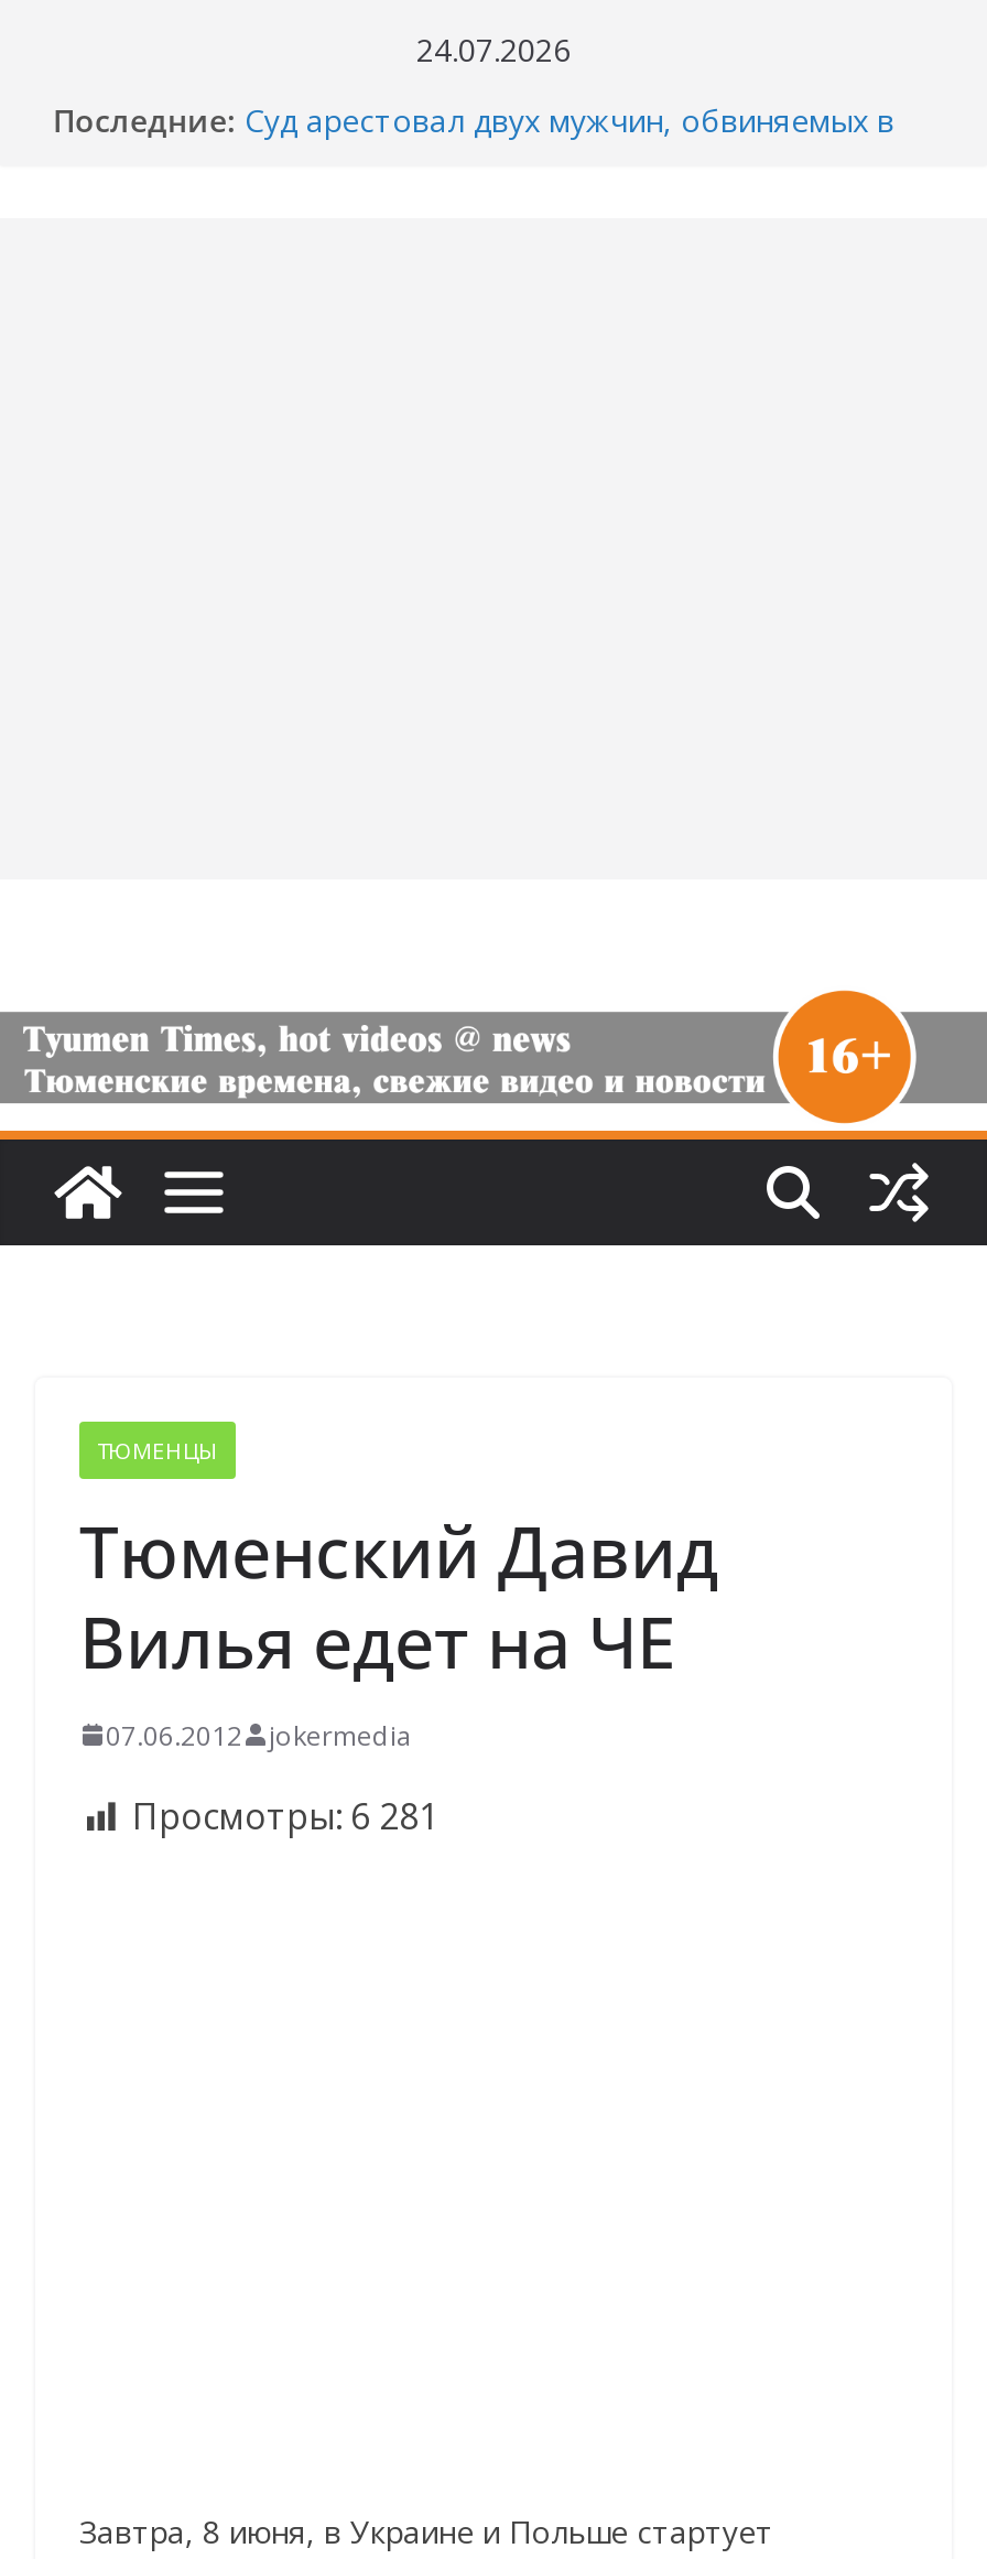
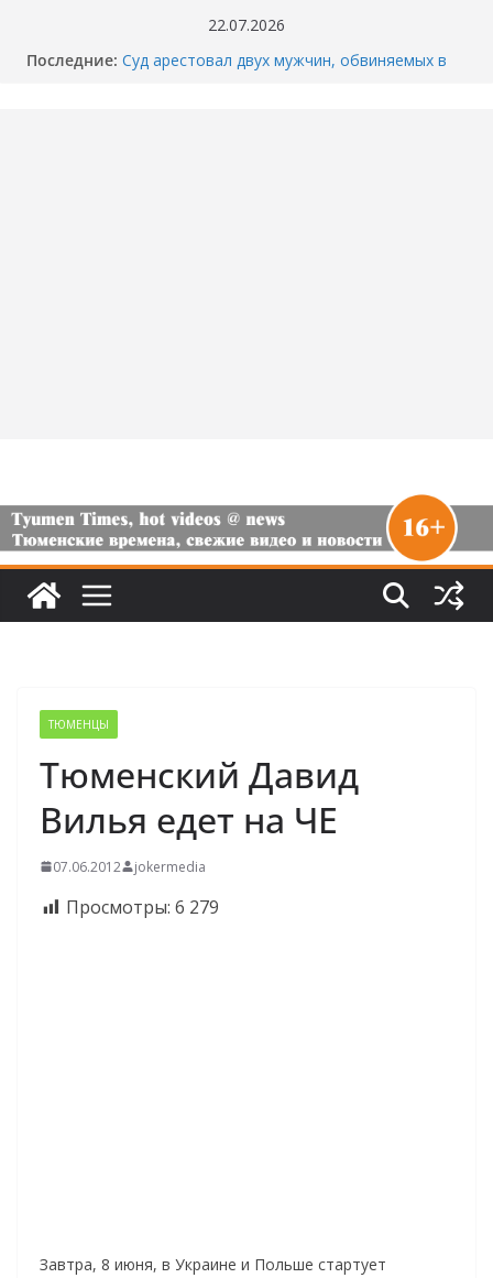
- 24.07.2026
+ 22.07.2026

- Просмотры: 6 281
+ Просмотры: 6 279
